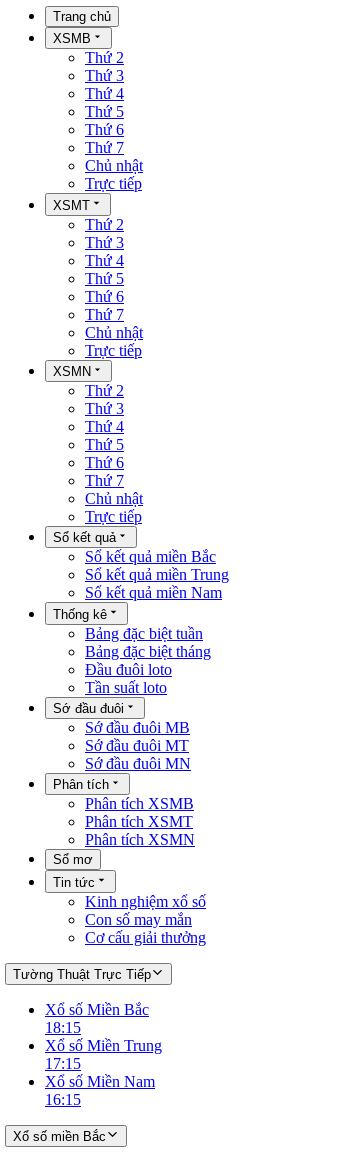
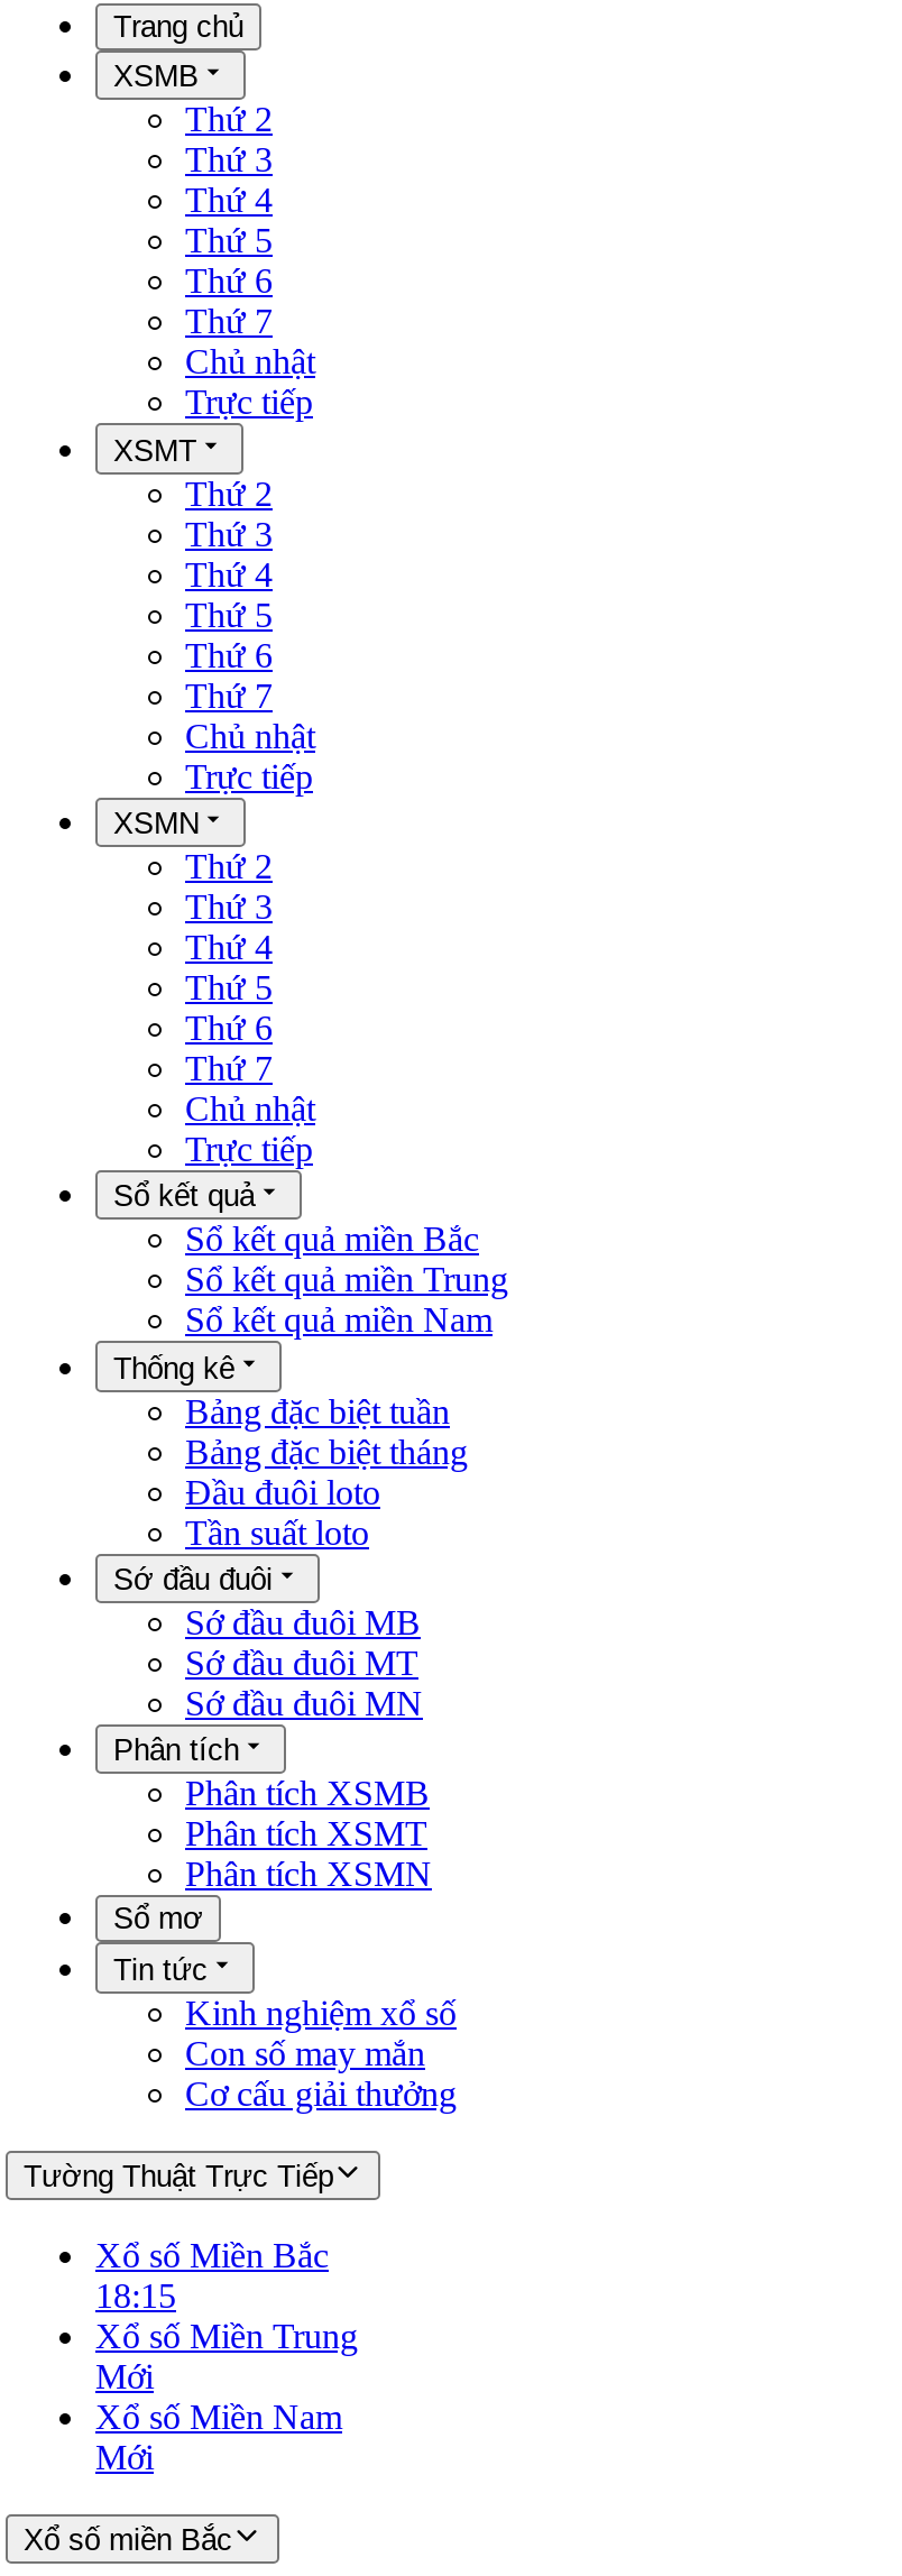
- 17:15
+ Mới

- 16:15
+ Mới
